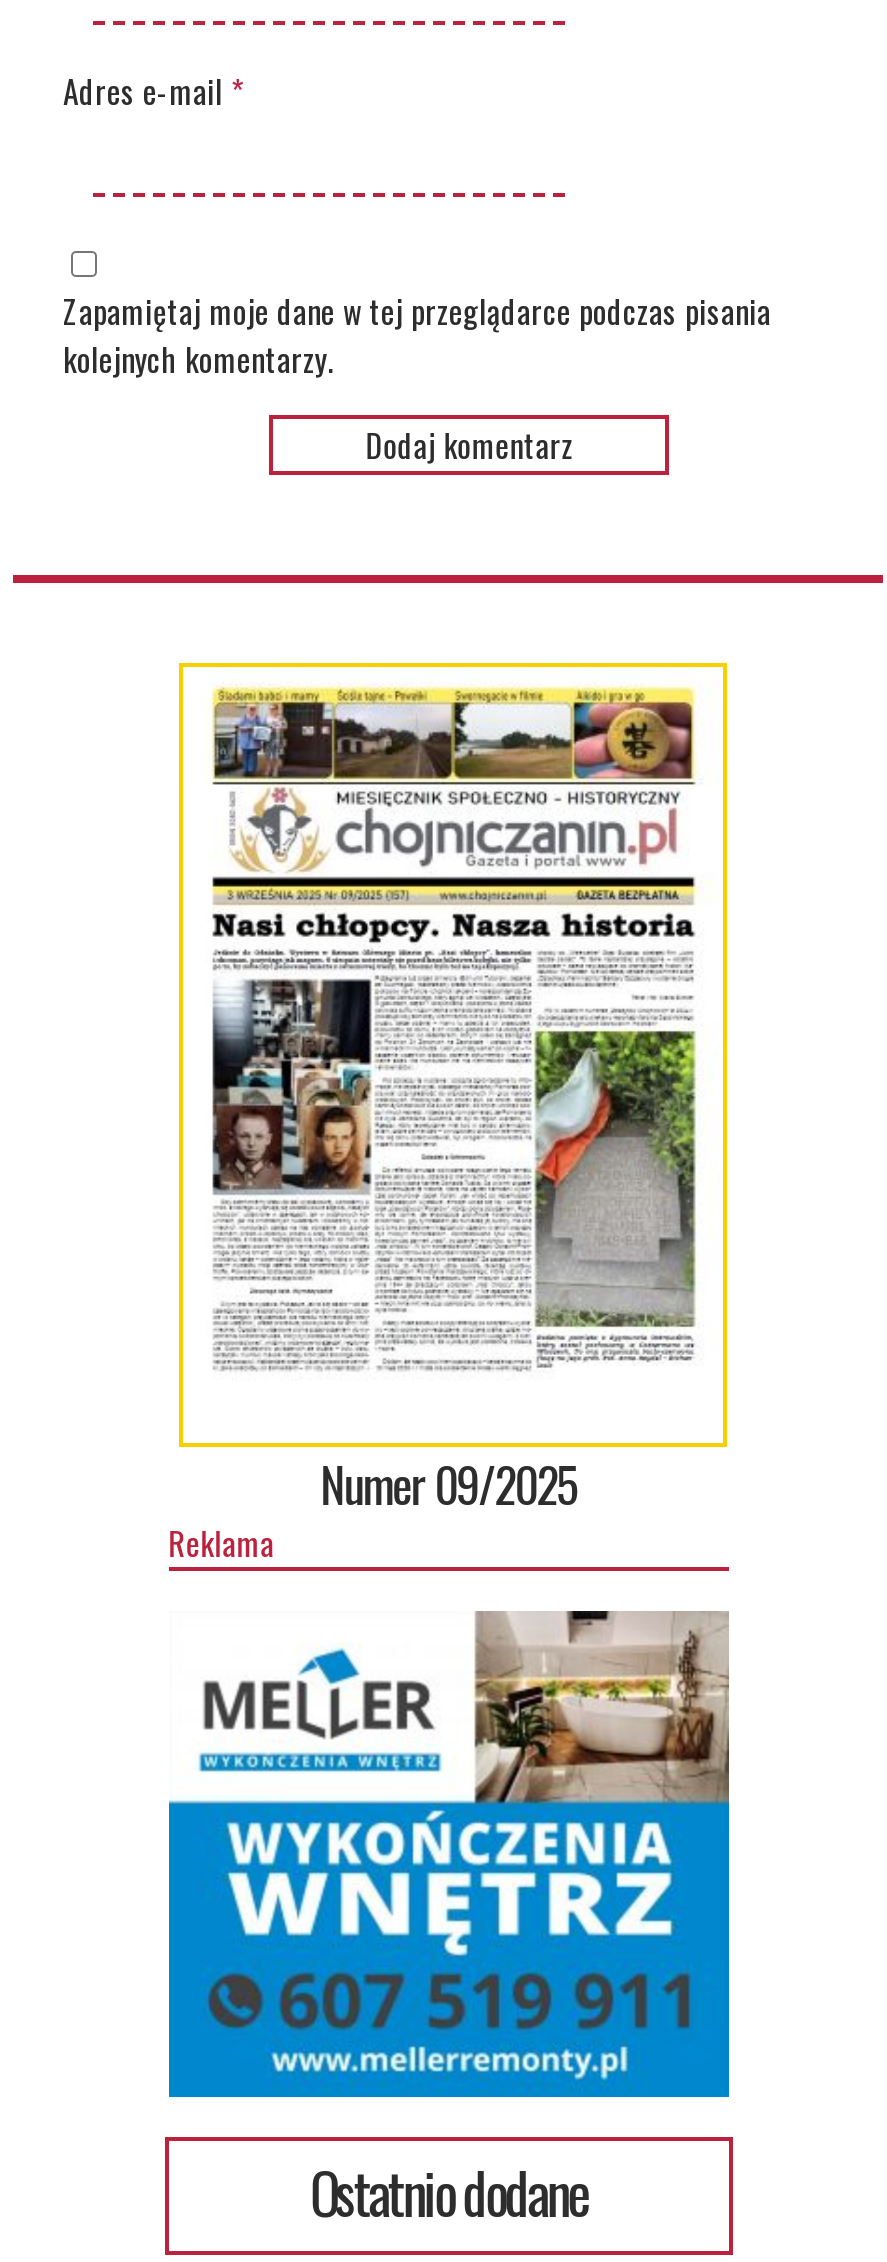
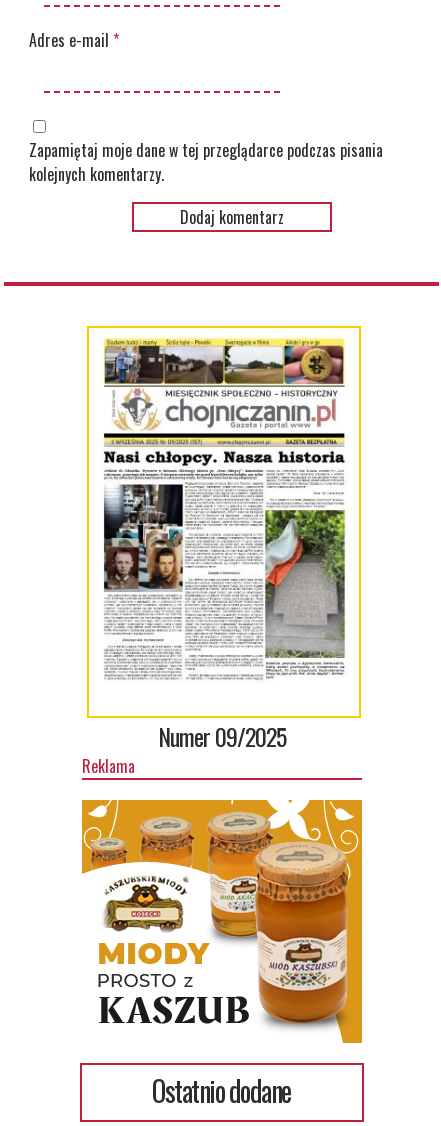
- [image]
+ [image]
